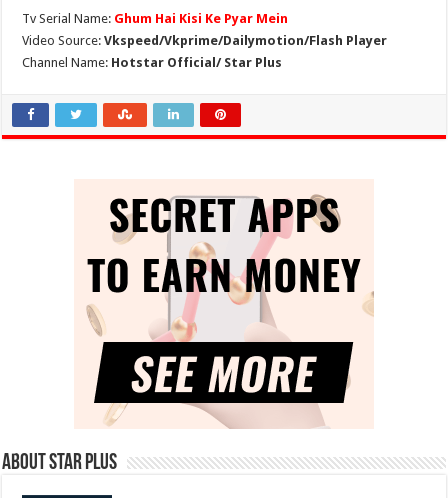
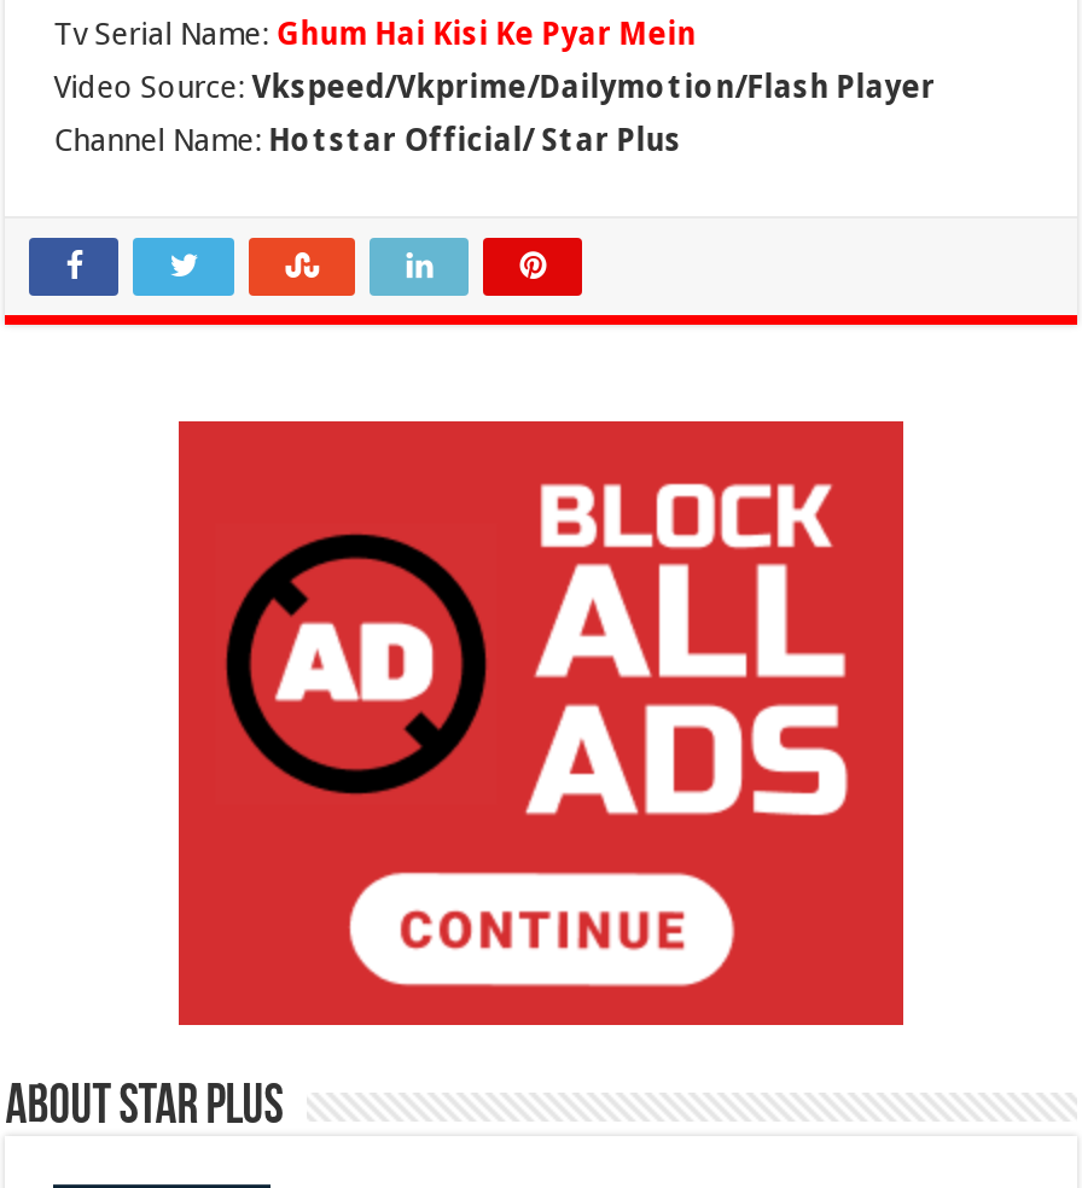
- [image]
+ [image]
